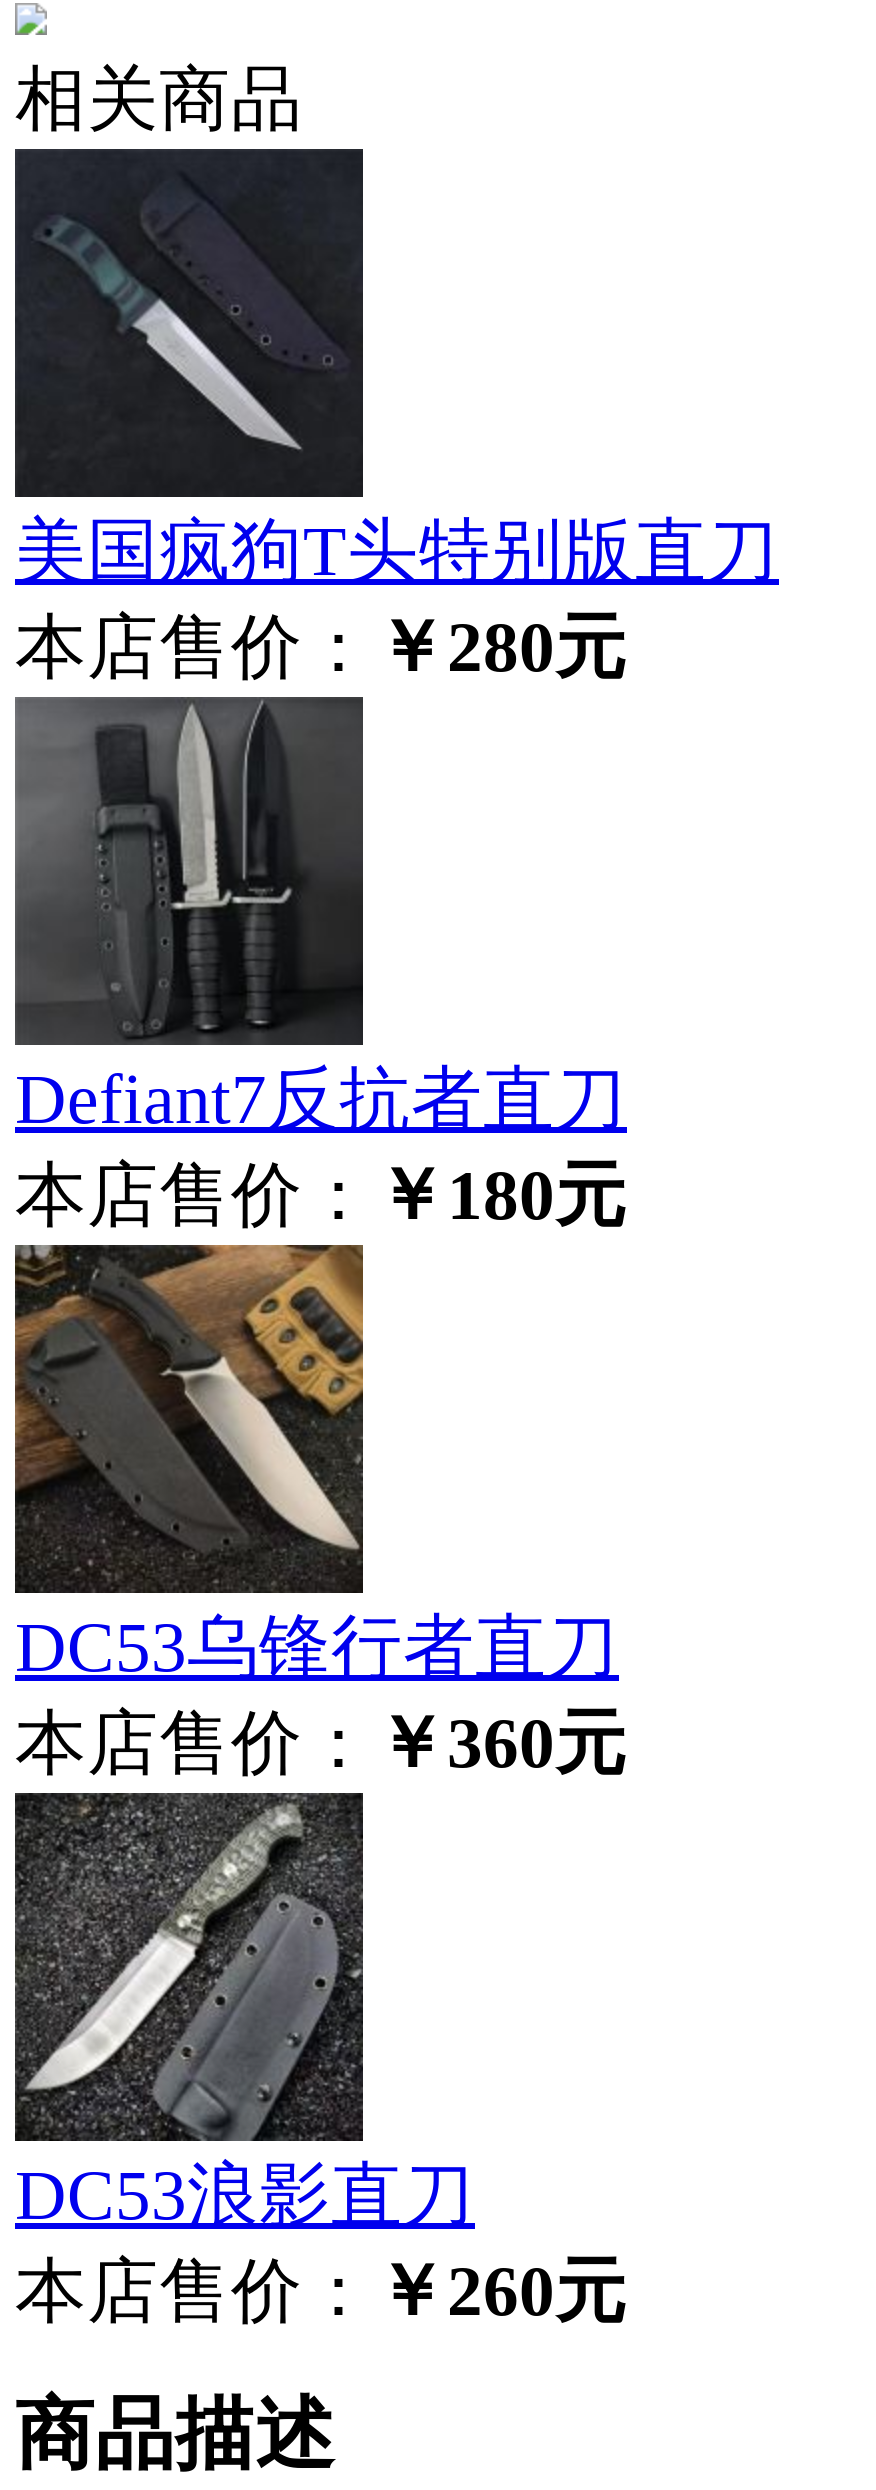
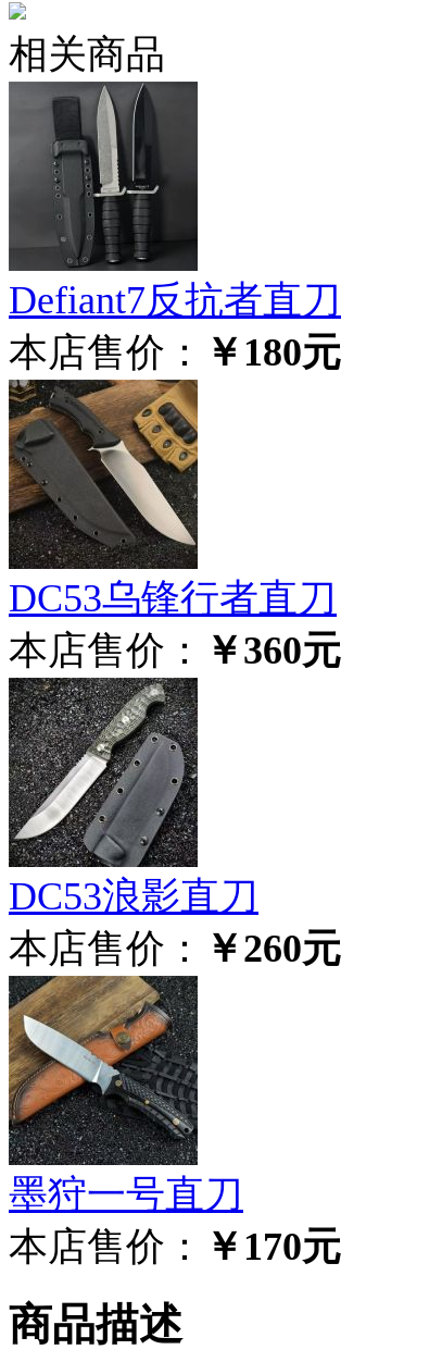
- [image]
- 美国疯狗T头特别版直刀
- 本店售价：￥280元

moved up: [image] | Defiant7反抗者直刀 | 本店售价：￥180元 | DC53乌锋行者直刀 | 本店售价：￥360元 | DC53浪影直刀 | 本店售价：￥260元

+ [image]
+ 墨狩一号直刀
+ 本店售价：￥170元
